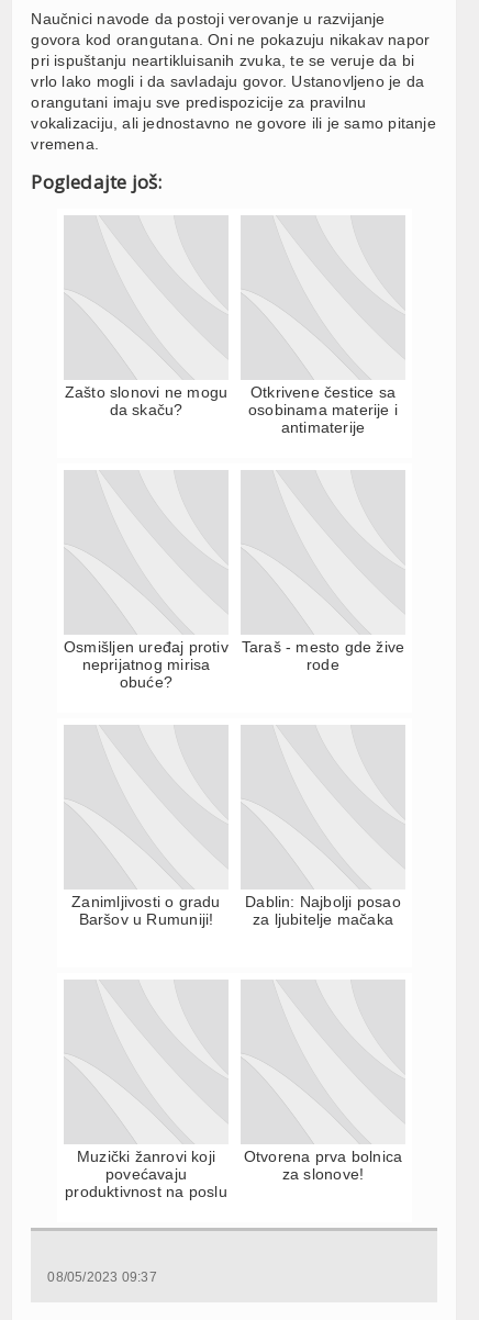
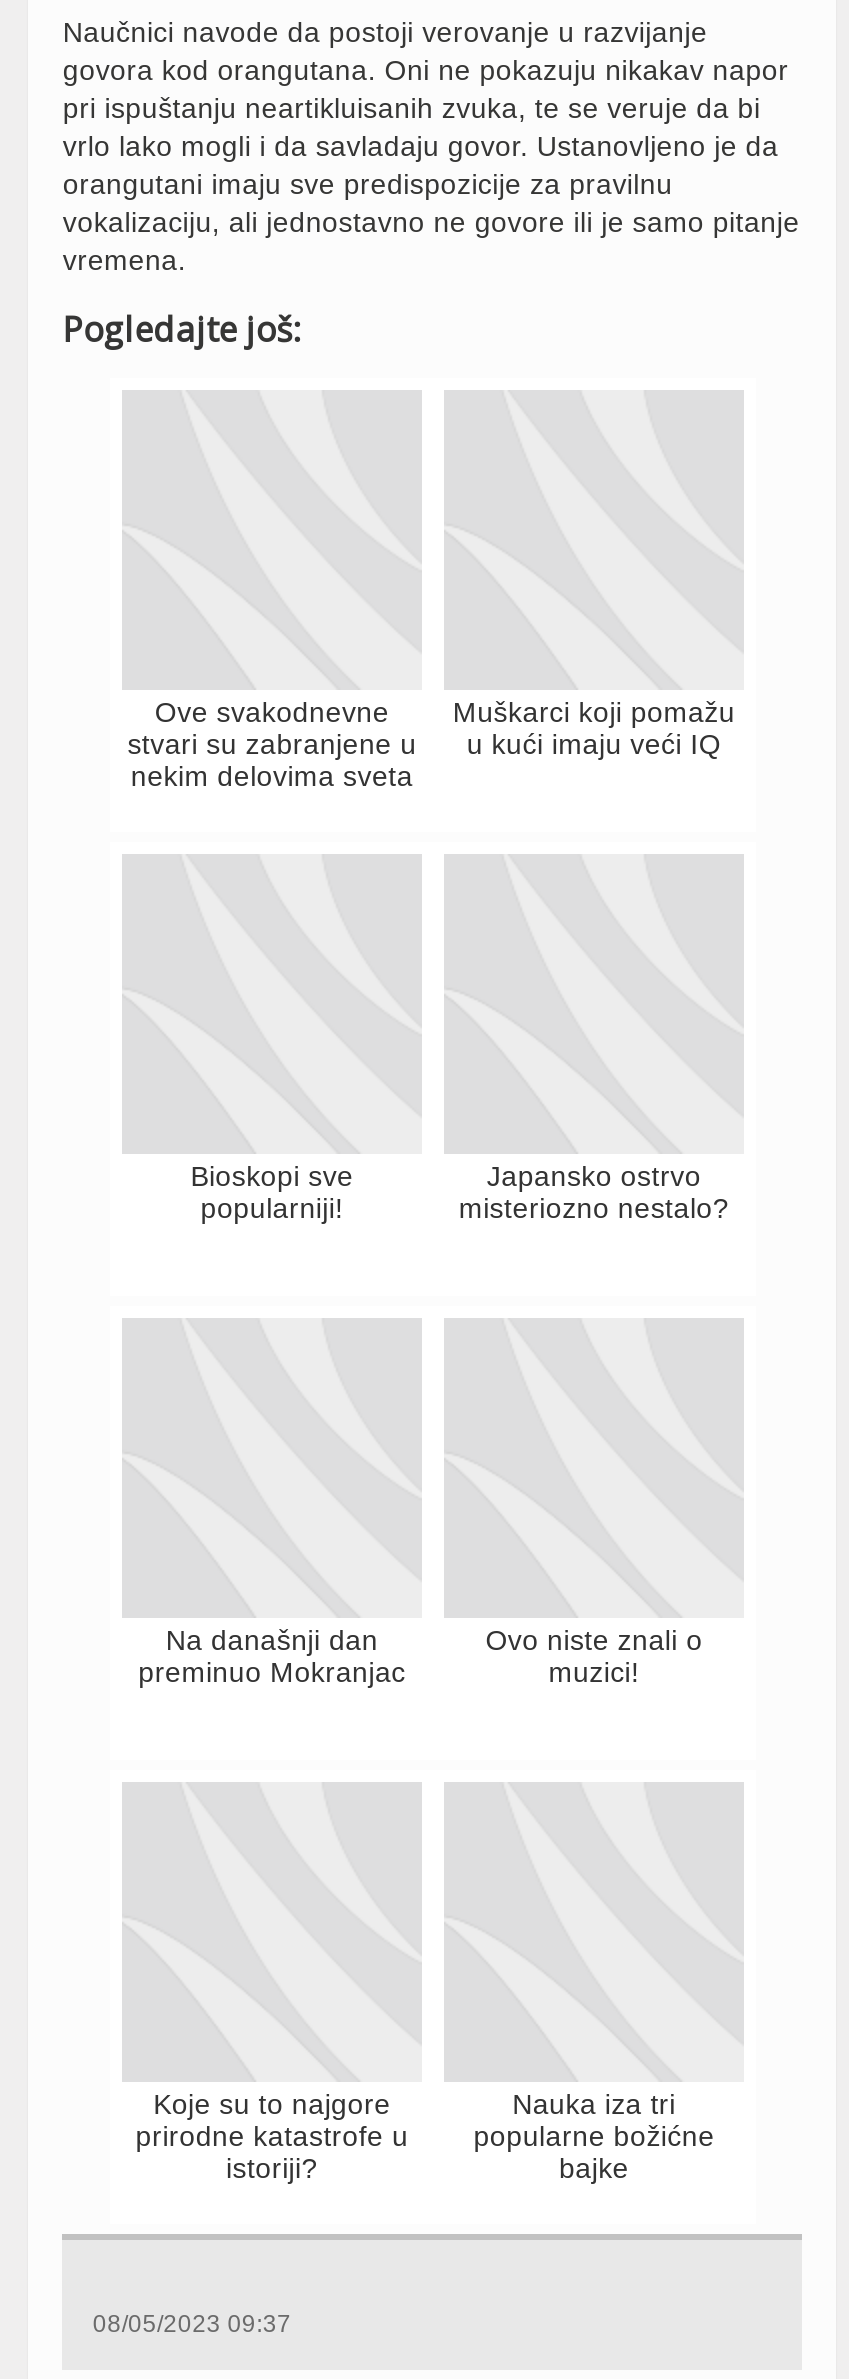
- Zašto slonovi ne mogu
- da skaču?
+ Ove svakodnevne
+ stvari su zabranjene u
+ nekim delovima sveta

- Otkrivene čestice sa
- osobinama materije i
- antimaterije
+ Muškarci koji pomažu
+ u kući imaju veći IQ

- Osmišljen uređaj protiv
- neprijatnog mirisa
- obuće?
+ Bioskopi sve
+ popularniji!

- Taraš - mesto gde žive
- rode
+ Japansko ostrvo
+ misteriozno nestalo?

- Zanimljivosti o gradu
- Baršov u Rumuniji!
+ Na današnji dan
+ preminuo Mokranjac

- Dablin: Najbolji posao
- za ljubitelje mačaka
+ Ovo niste znali o
+ muzici!

- Muzički žanrovi koji
- povećavaju
- produktivnost na poslu
+ Koje su to najgore
+ prirodne katastrofe u
+ istoriji?

- Otvorena prva bolnica
- za slonove!
+ Nauka iza tri
+ popularne božićne
+ bajke
